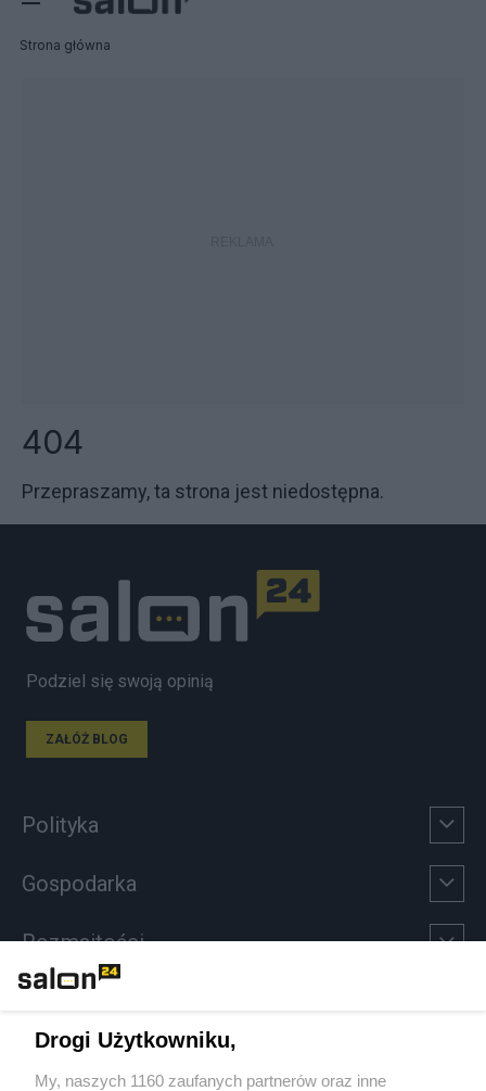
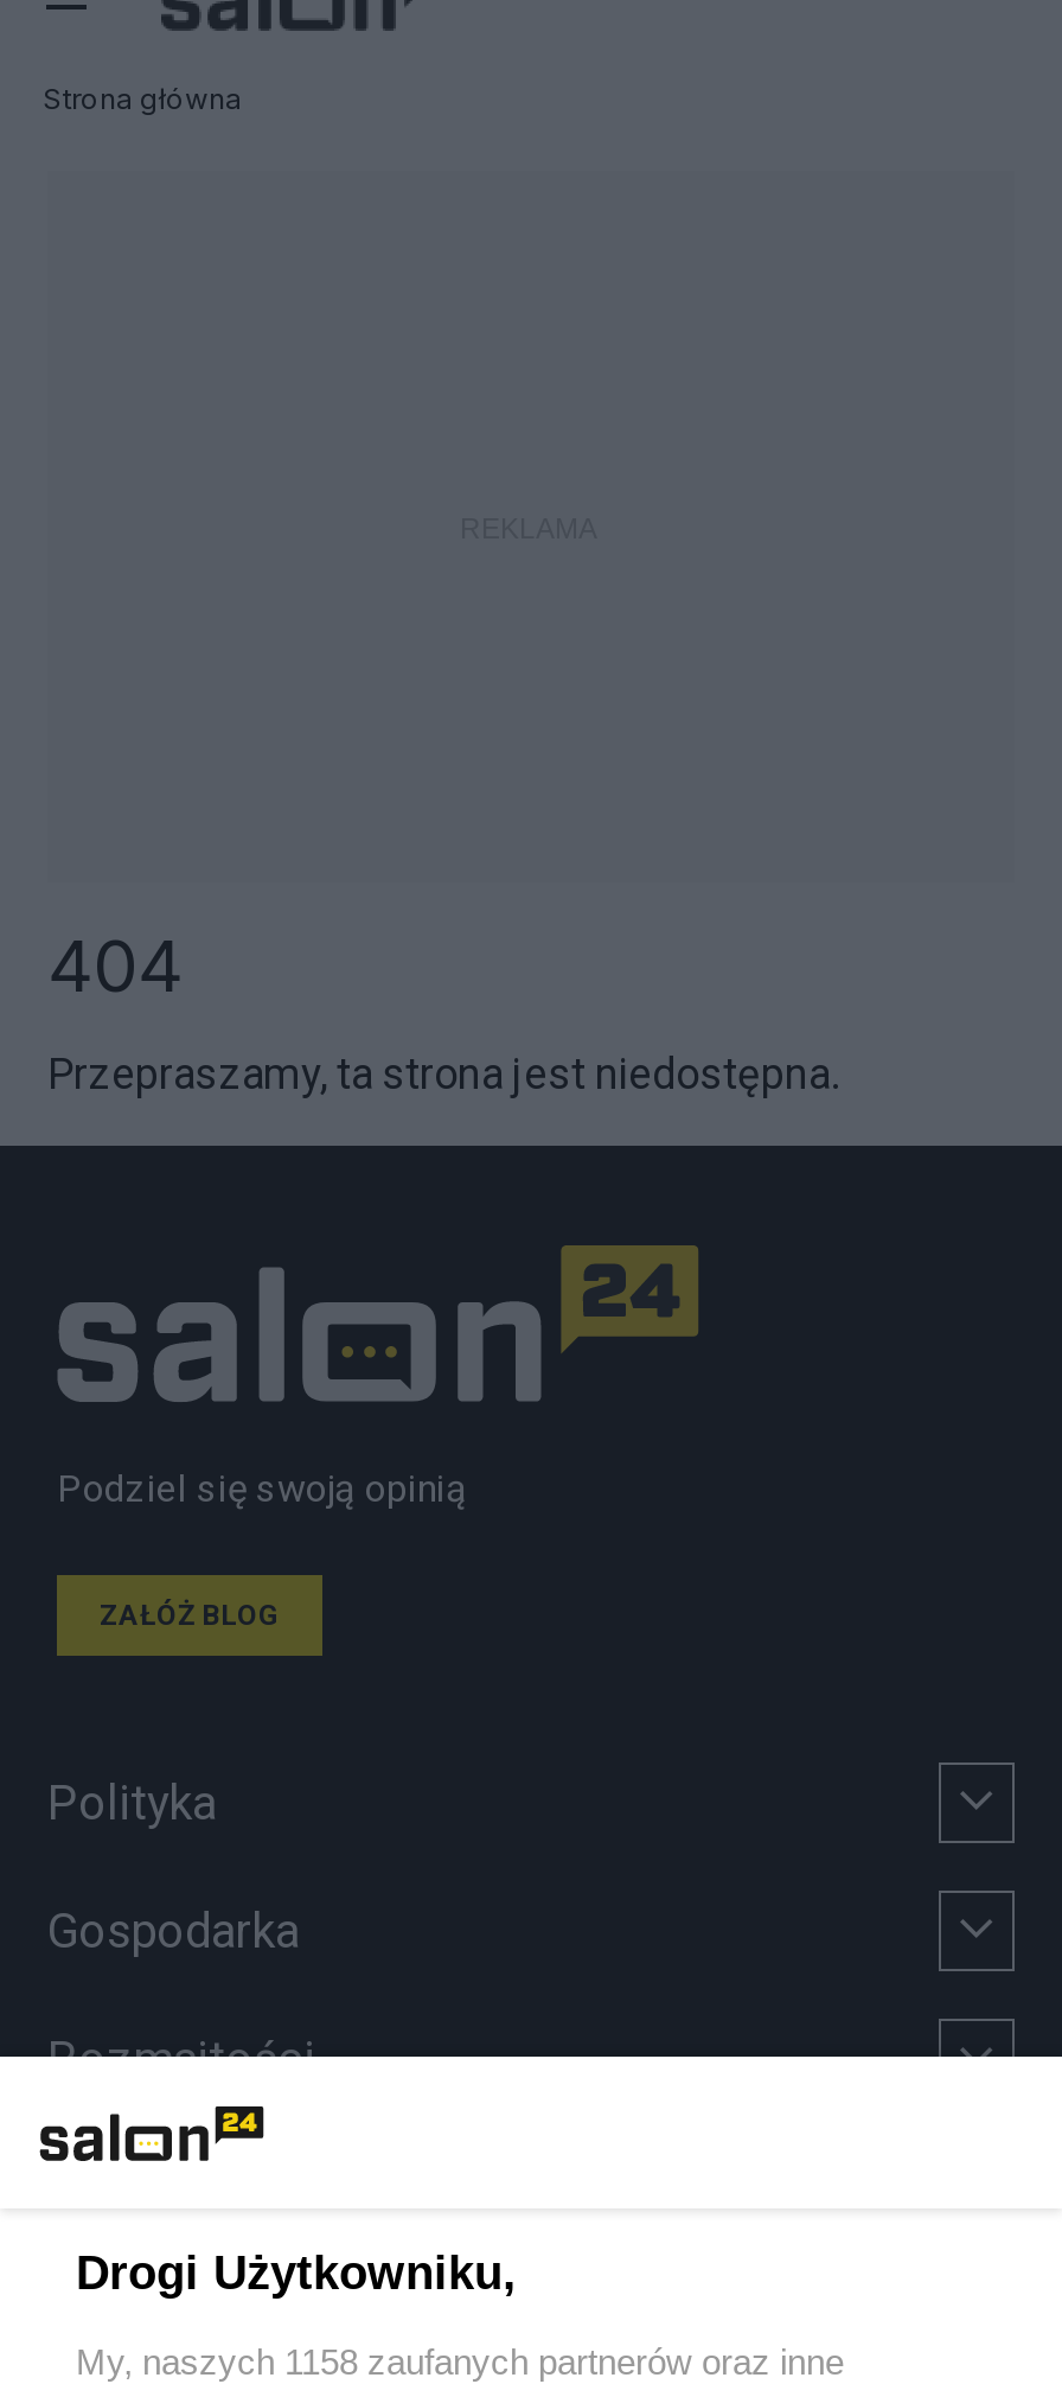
- My, naszych 1160 zaufanych partnerów oraz inne
+ My, naszych 1158 zaufanych partnerów oraz inne
